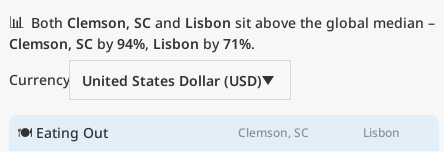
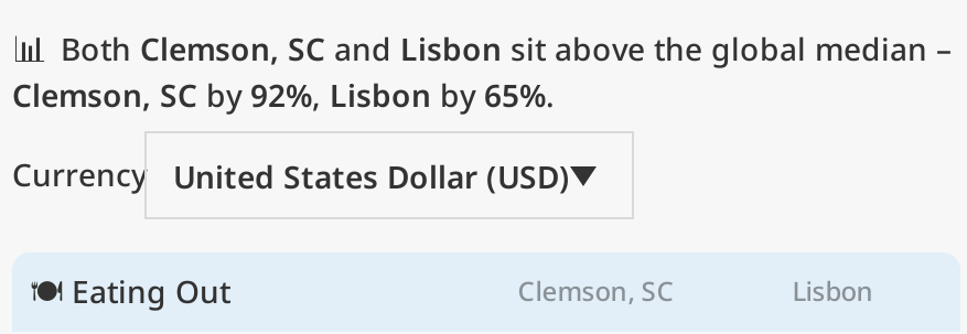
- Clemson, SC by 94%, Lisbon by 71%.
+ Clemson, SC by 92%, Lisbon by 65%.
